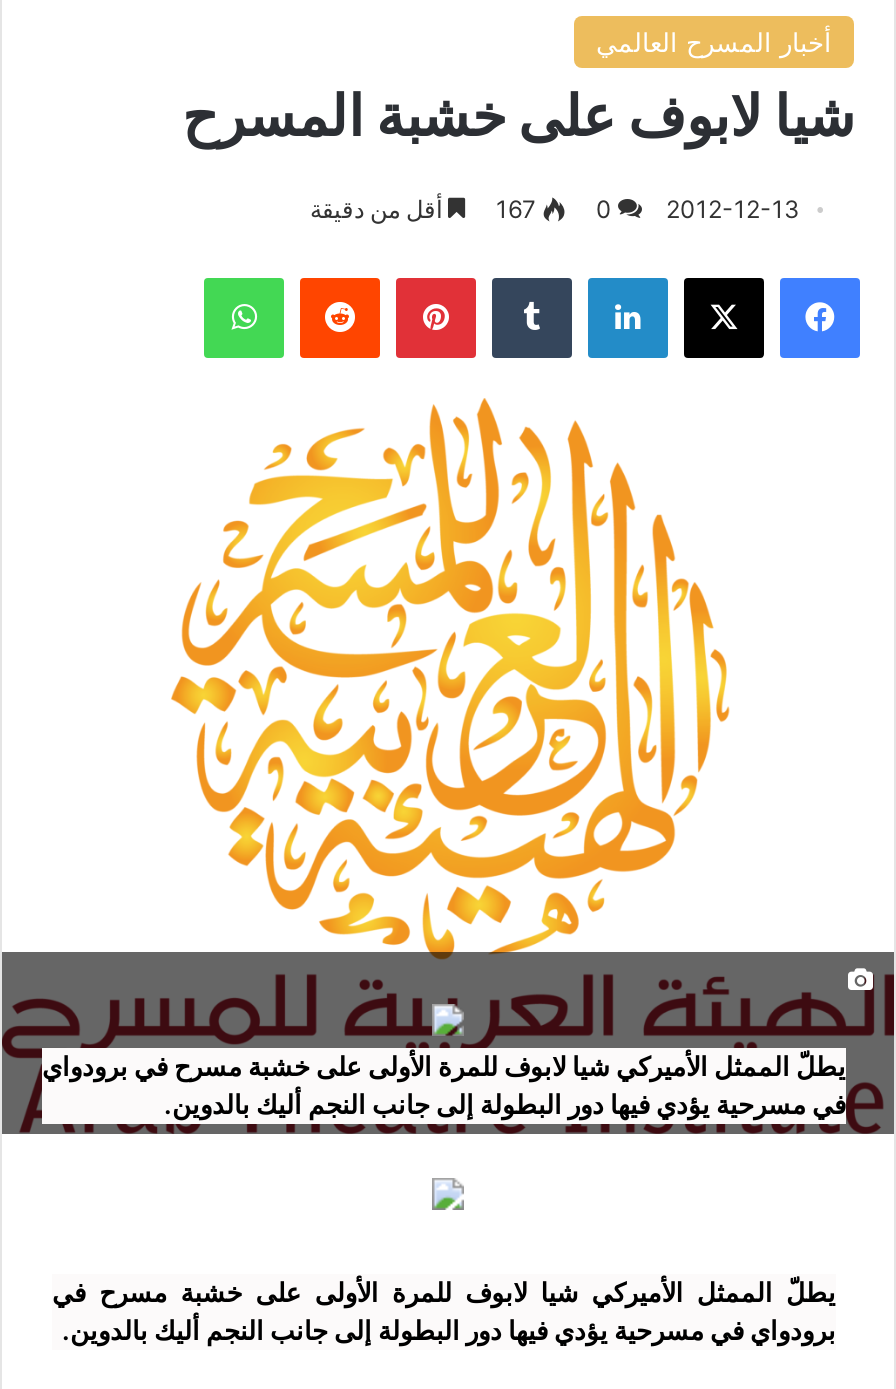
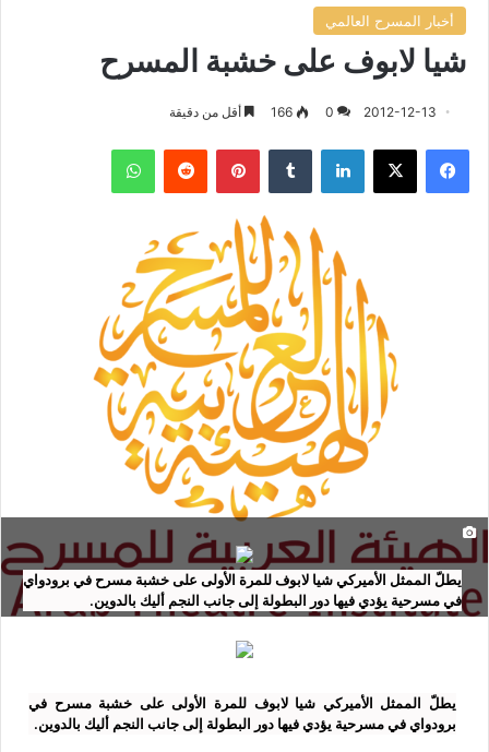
- 167
+ 166
